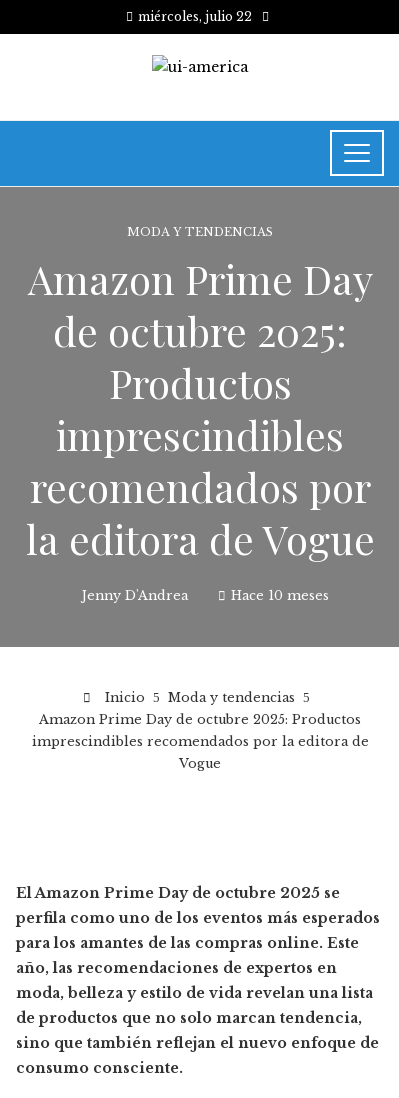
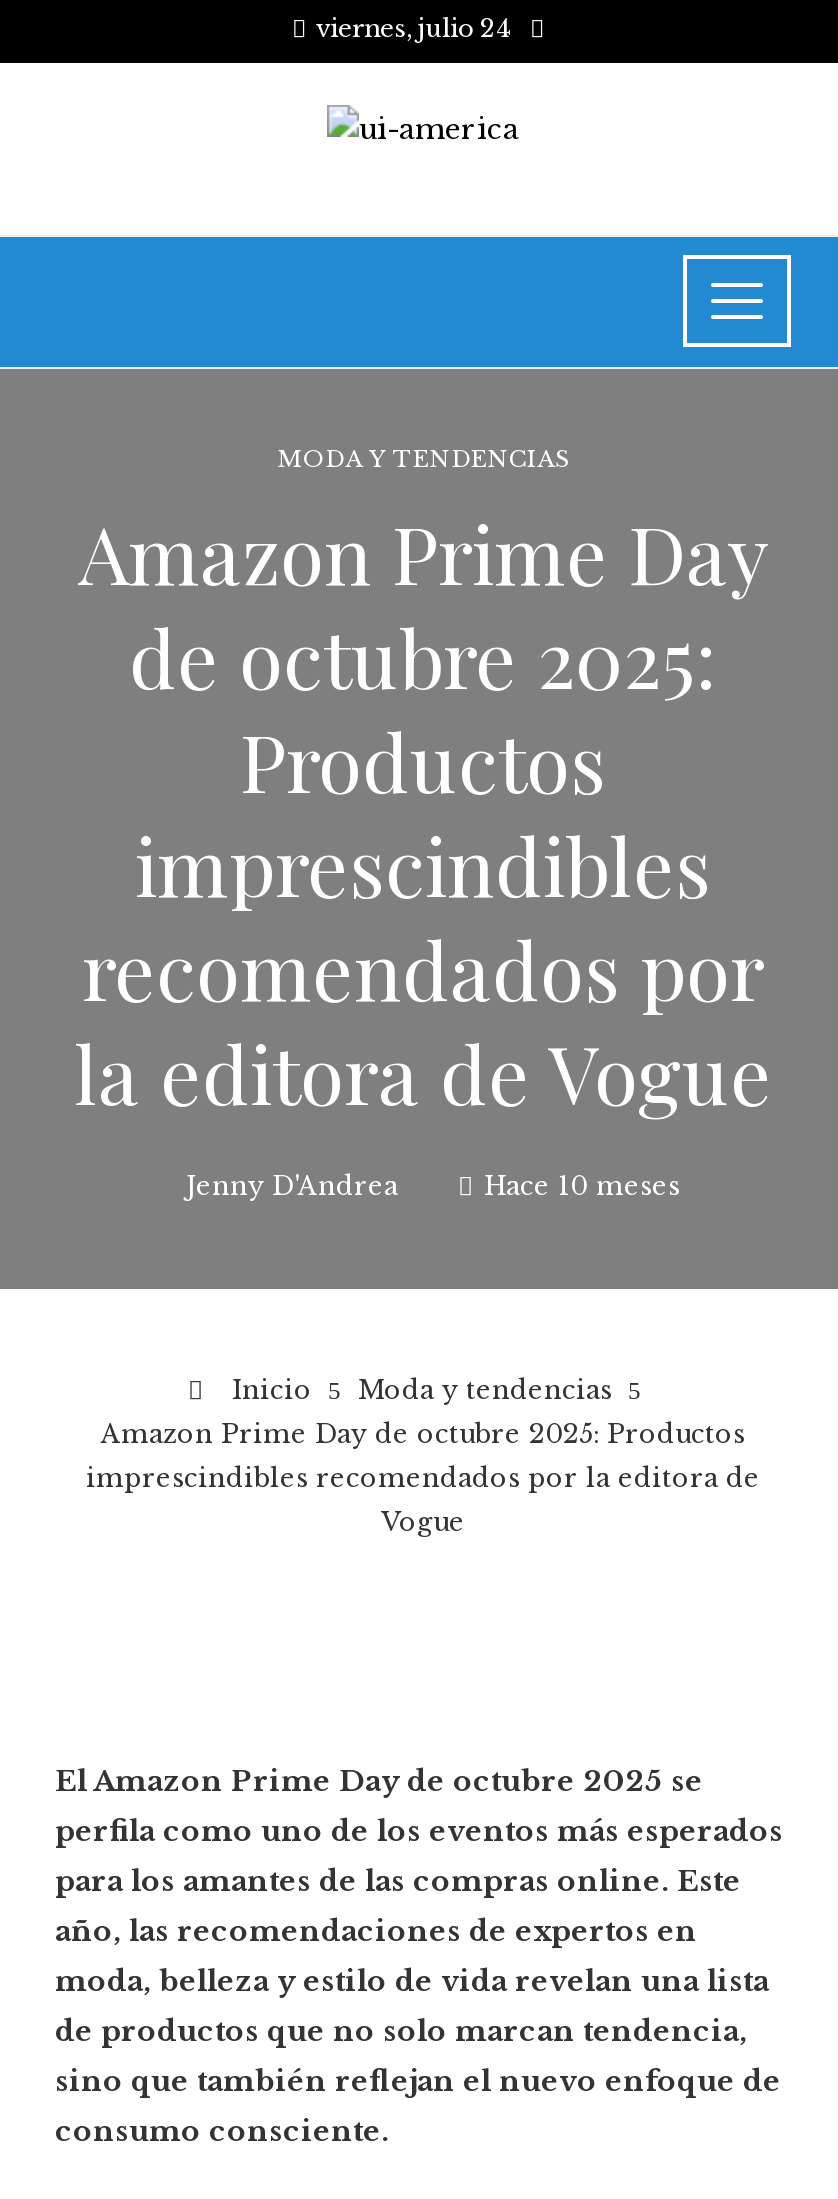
- miércoles, julio 22
+ viernes, julio 24
